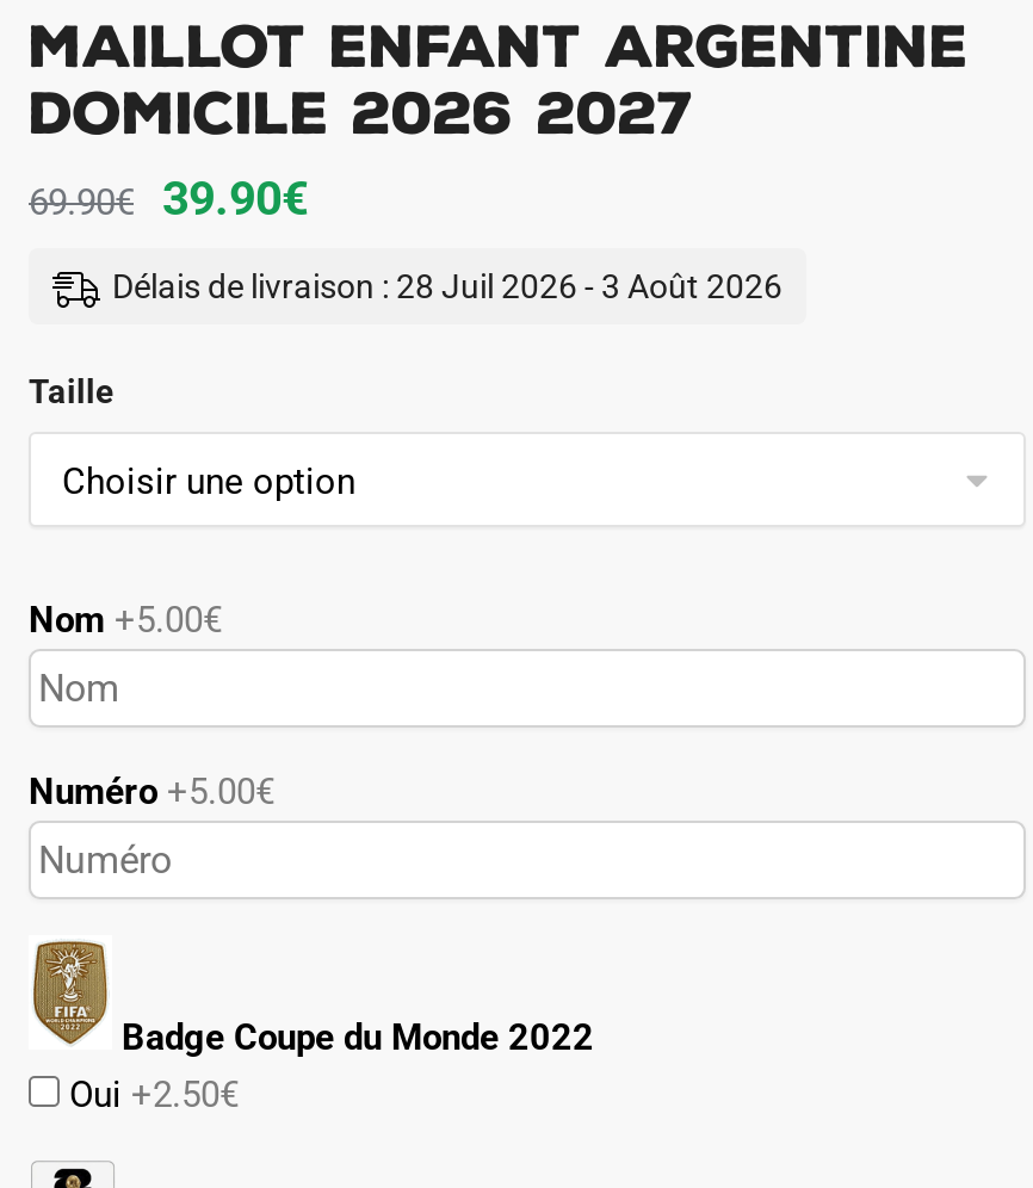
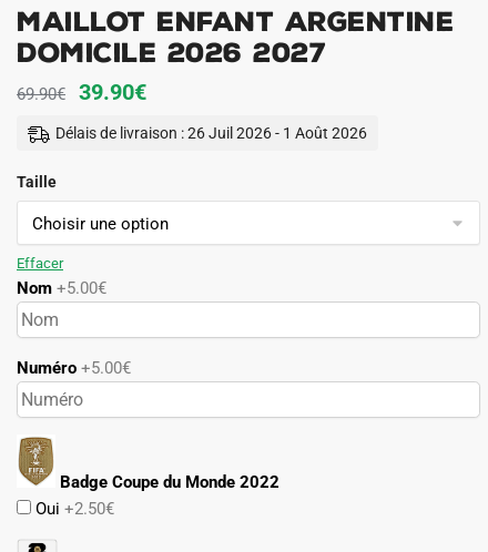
- Délais de livraison : 28 Juil 2026 - 3 Août 2026
+ Délais de livraison : 26 Juil 2026 - 1 Août 2026

+ Effacer
